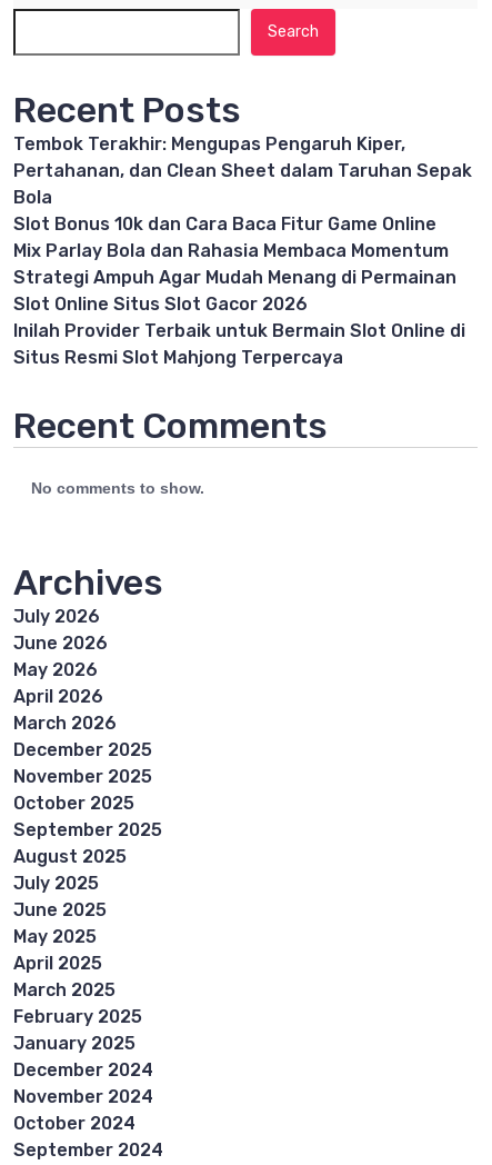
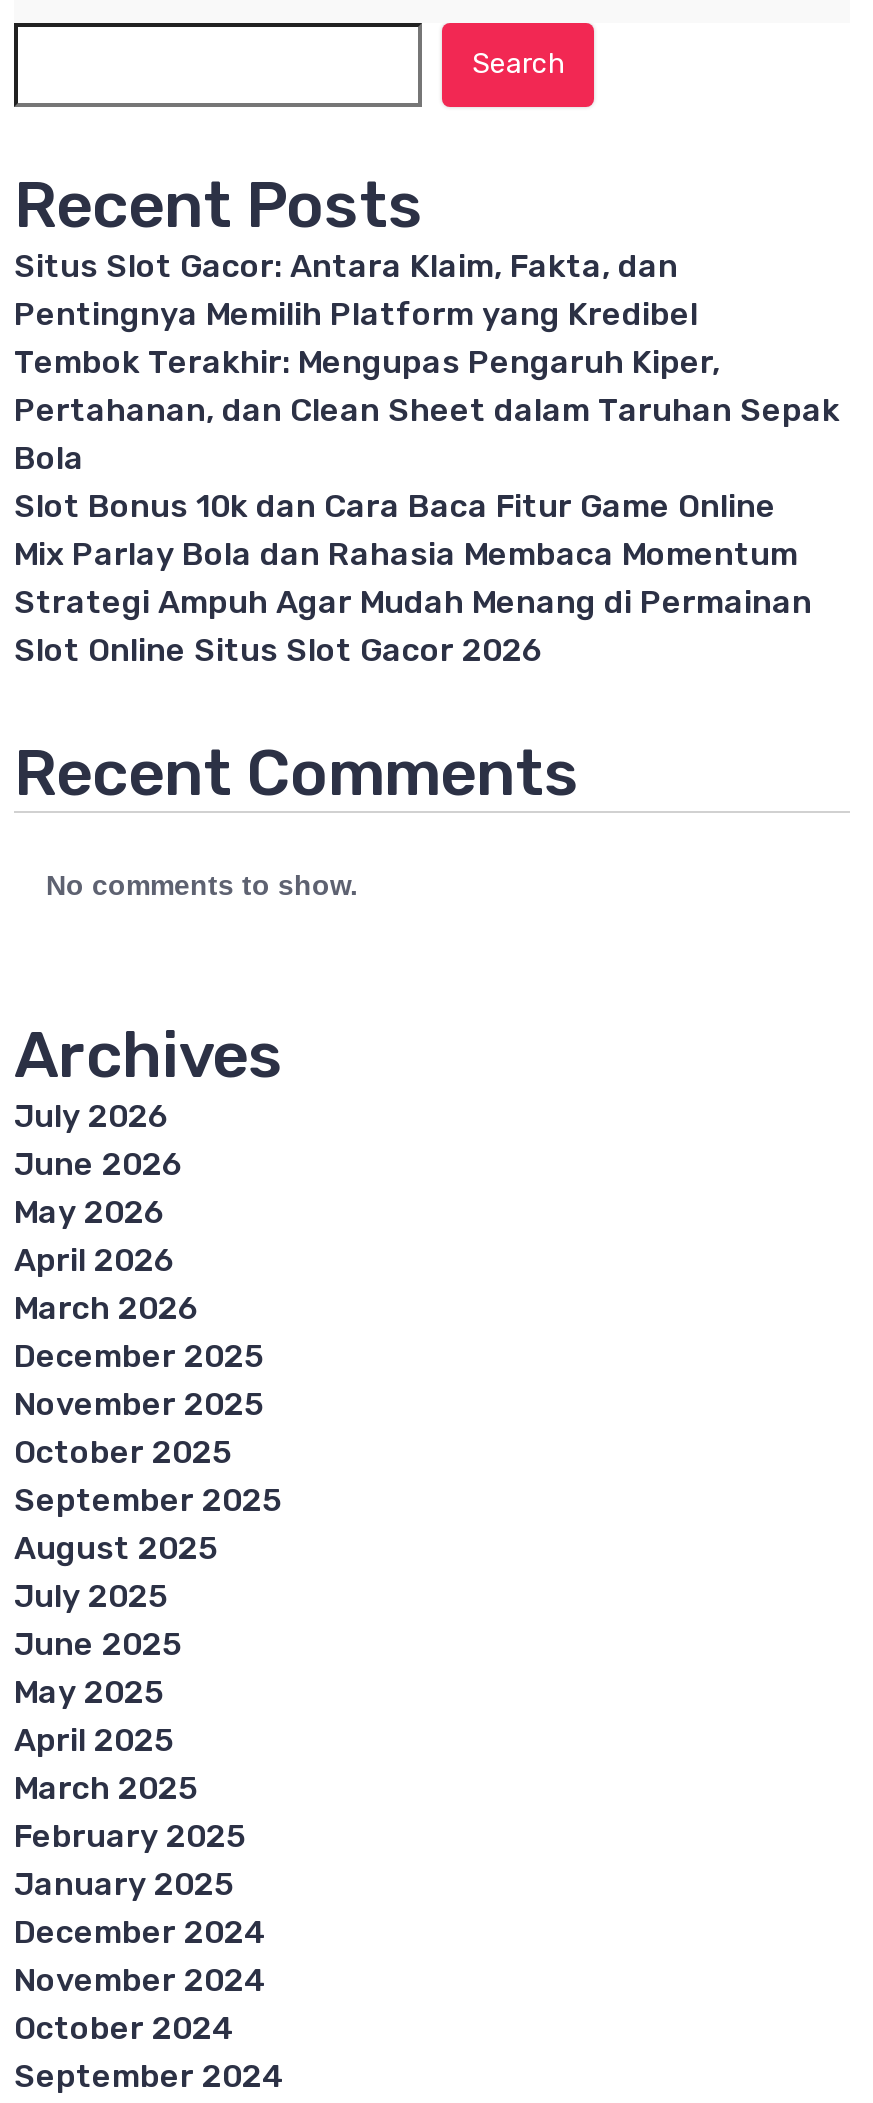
+ Situs Slot Gacor: Antara Klaim, Fakta, dan
+ Pentingnya Memilih Platform yang Kredibel

moved down: Tembok Terakhir: Mengupas Pengaruh Kiper, | Pertahanan, dan Clean Sheet dalam Taruhan Sepak | Bola | Slot Bonus 10k dan Cara Baca Fitur Game Online | Mix Parlay Bola dan Rahasia Membaca Momentum | Strategi Ampuh Agar Mudah Menang di Permainan | Slot Online Situs Slot Gacor 2026

- Inilah Provider Terbaik untuk Bermain Slot Online di
- Situs Resmi Slot Mahjong Terpercaya
